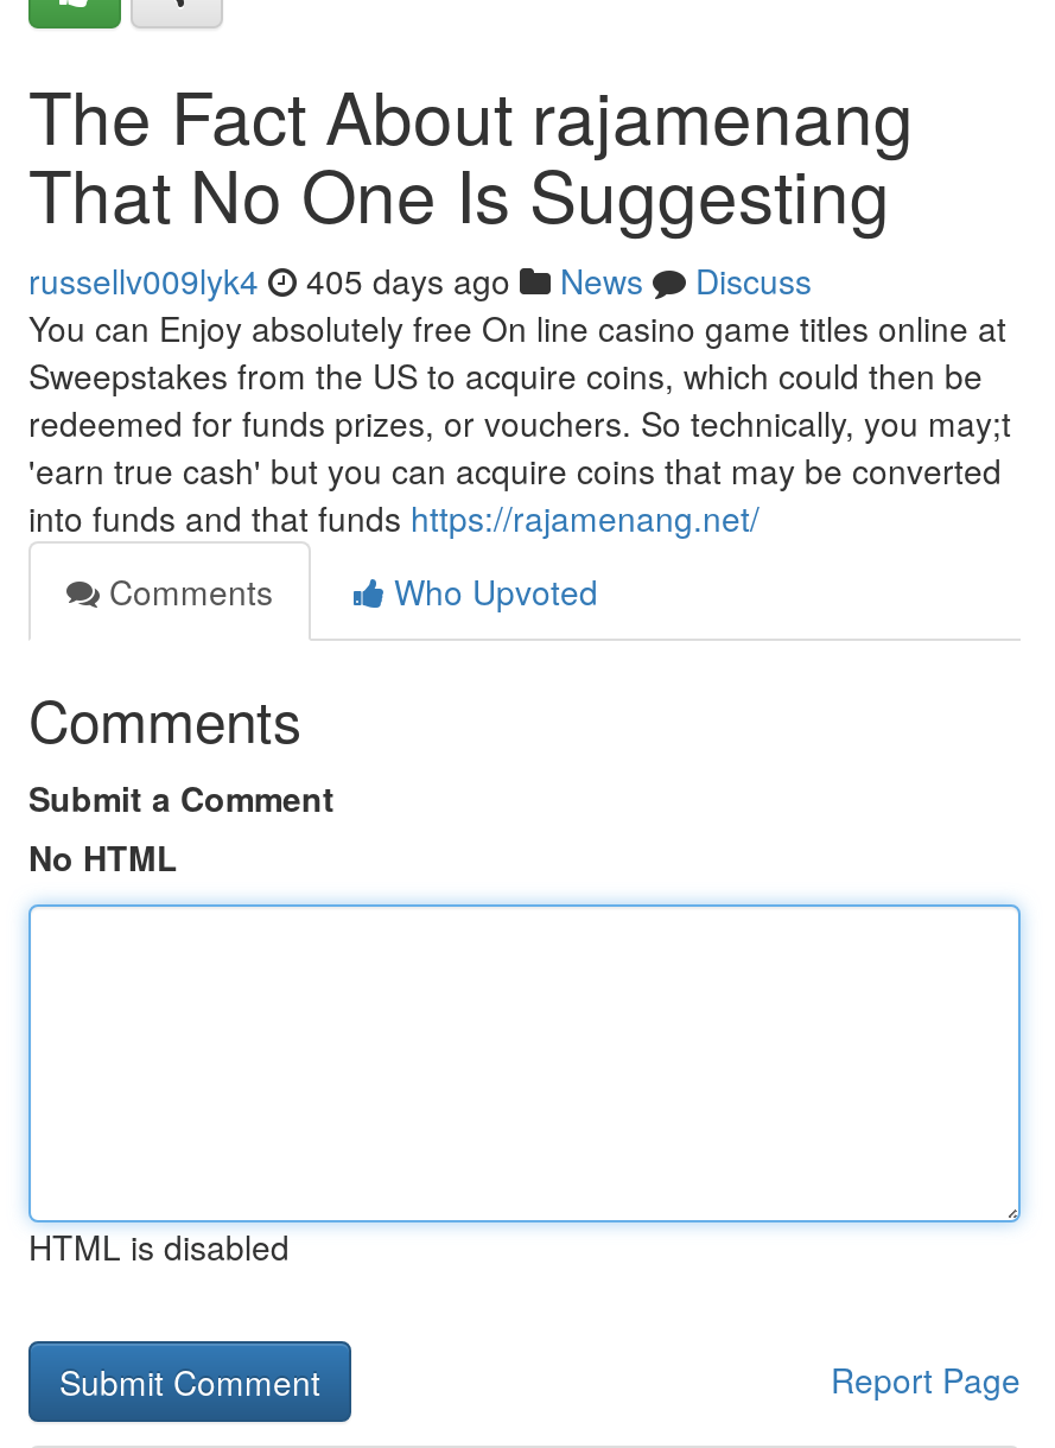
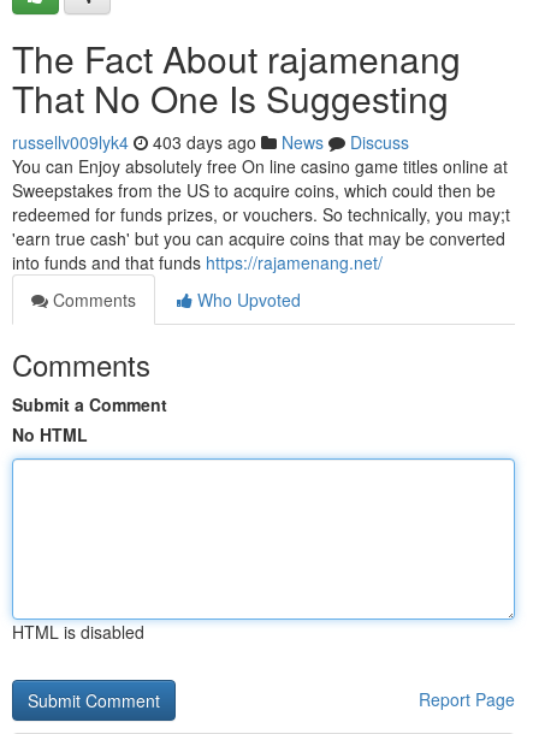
- russellv009lyk4 405 days ago News Discuss
+ russellv009lyk4 403 days ago News Discuss
